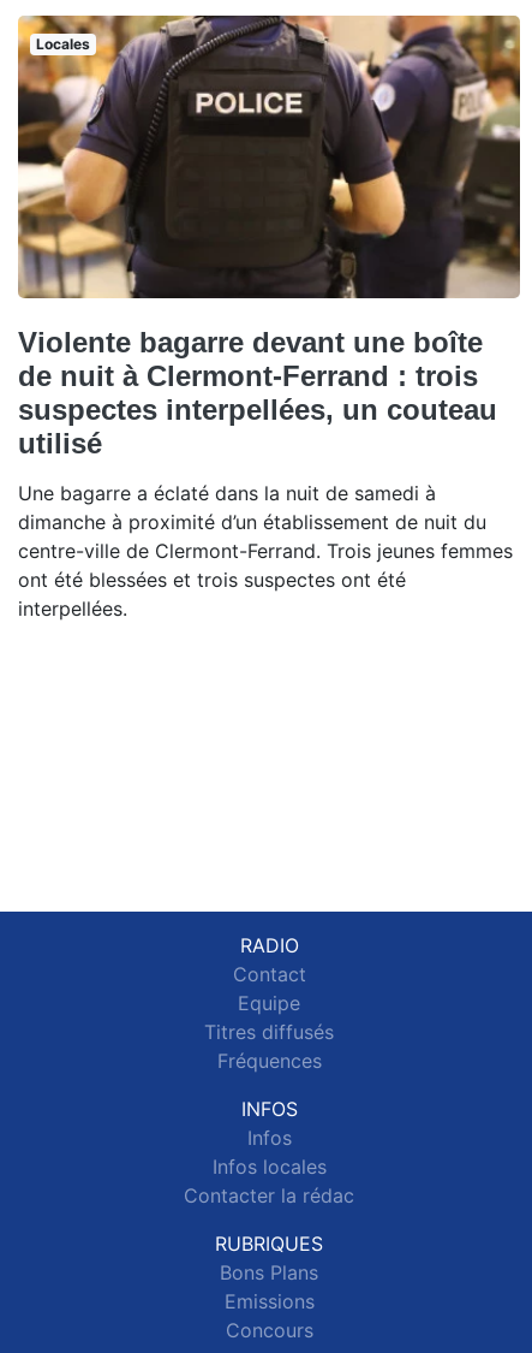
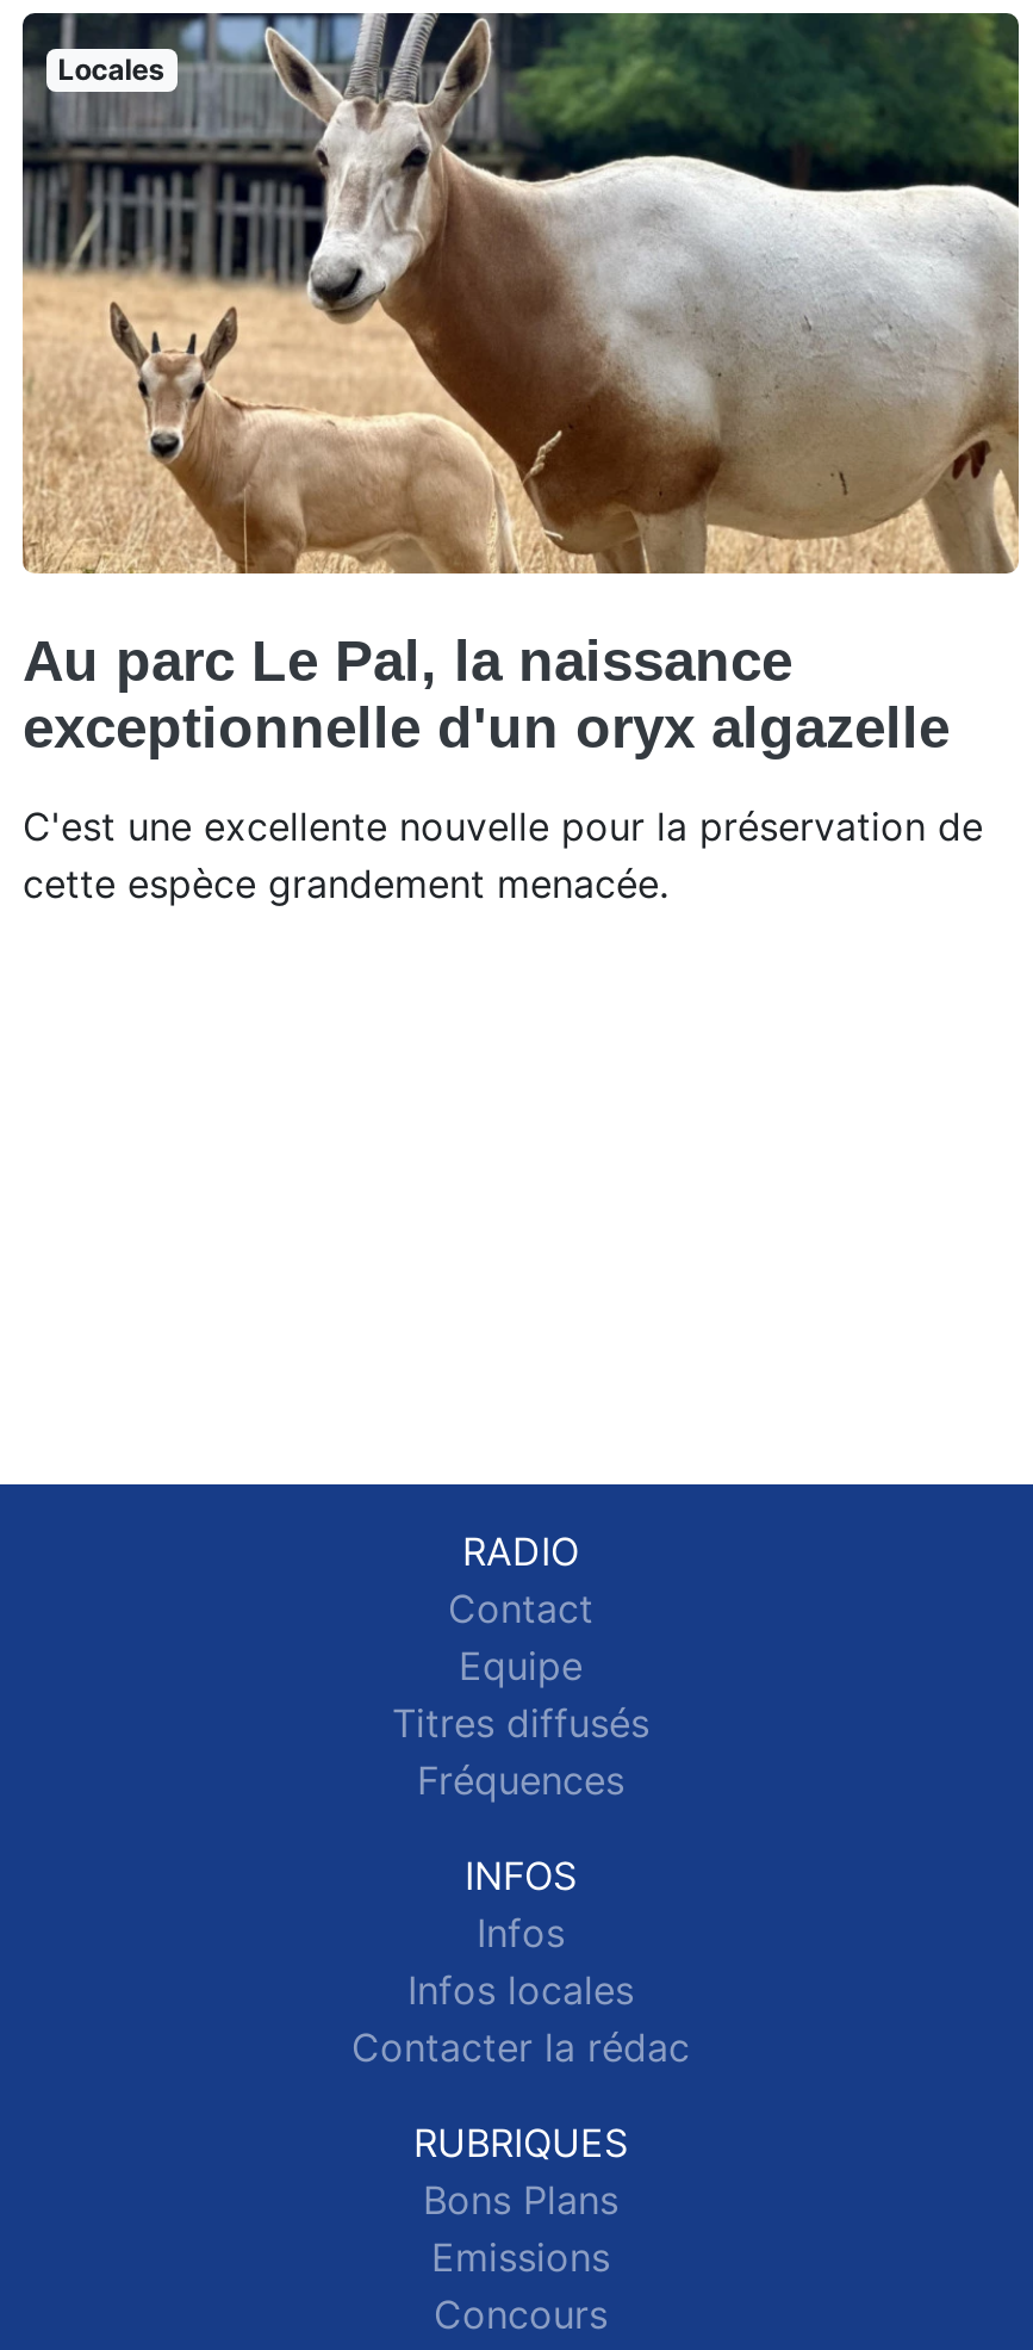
- [image]
- Violente bagarre devant une boîte
- de nuit à Clermont-Ferrand : trois
- suspectes interpellées, un couteau
- utilisé
+ [image]
+ Au parc Le Pal, la naissance
+ exceptionnelle d'un oryx algazelle

- Une bagarre a éclaté dans la nuit de samedi à
- dimanche à proximité d’un établissement de nuit du
- centre-ville de Clermont-Ferrand. Trois jeunes femmes
- ont été blessées et trois suspectes ont été
- interpellées.
+ C'est une excellente nouvelle pour la préservation de
+ cette espèce grandement menacée.
